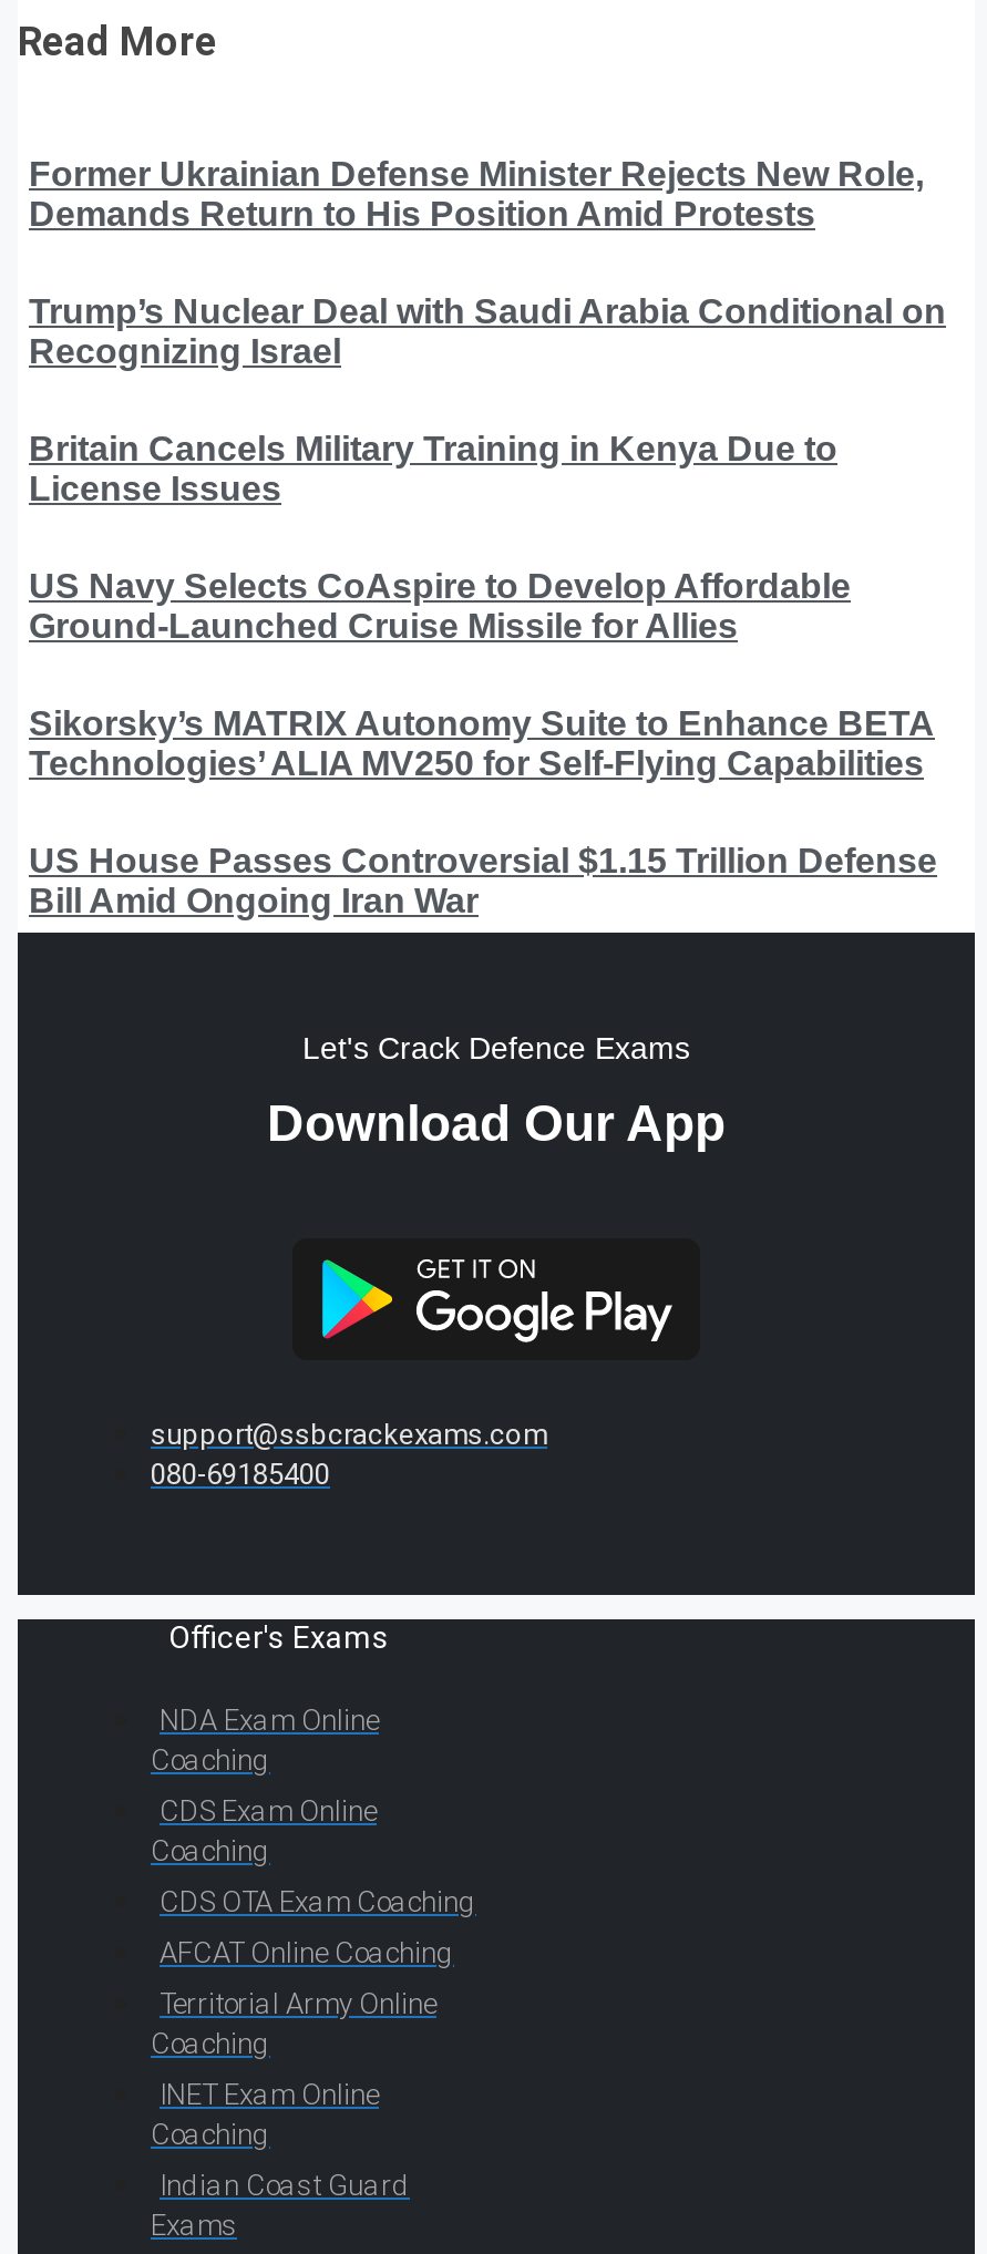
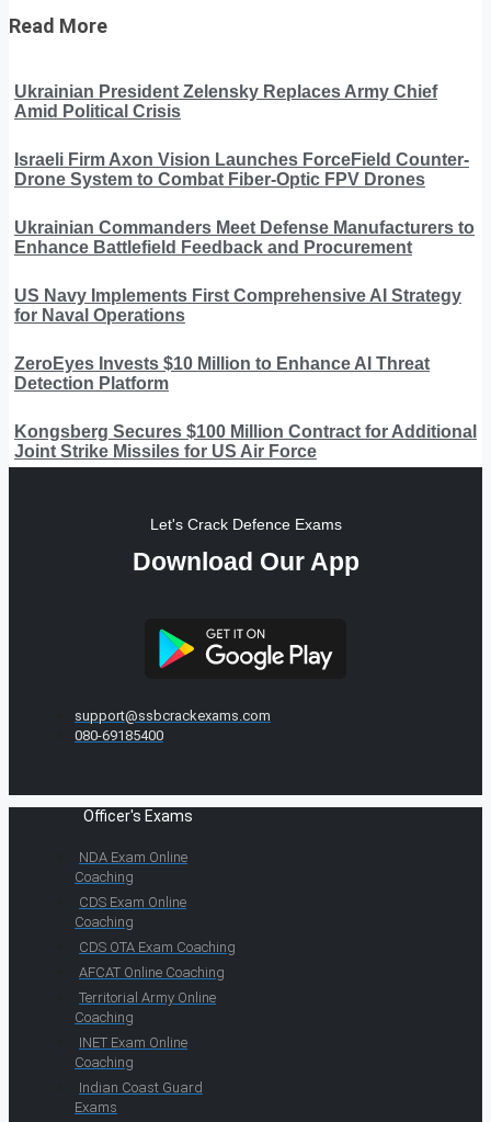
- Former Ukrainian Defense Minister Rejects New Role,
- Demands Return to His Position Amid Protests
+ Ukrainian President Zelensky Replaces Army Chief
+ Amid Political Crisis

- Trump’s Nuclear Deal with Saudi Arabia Conditional on
- Recognizing Israel
+ Israeli Firm Axon Vision Launches ForceField Counter-
+ Drone System to Combat Fiber-Optic FPV Drones

- Britain Cancels Military Training in Kenya Due to
- License Issues
+ Ukrainian Commanders Meet Defense Manufacturers to
+ Enhance Battlefield Feedback and Procurement

- US Navy Selects CoAspire to Develop Affordable
- Ground-Launched Cruise Missile for Allies
+ US Navy Implements First Comprehensive AI Strategy
+ for Naval Operations

- Sikorsky’s MATRIX Autonomy Suite to Enhance BETA
- Technologies’ ALIA MV250 for Self-Flying Capabilities
+ ZeroEyes Invests $10 Million to Enhance AI Threat
+ Detection Platform

- US House Passes Controversial $1.15 Trillion Defense
- Bill Amid Ongoing Iran War
+ Kongsberg Secures $100 Million Contract for Additional
+ Joint Strike Missiles for US Air Force
